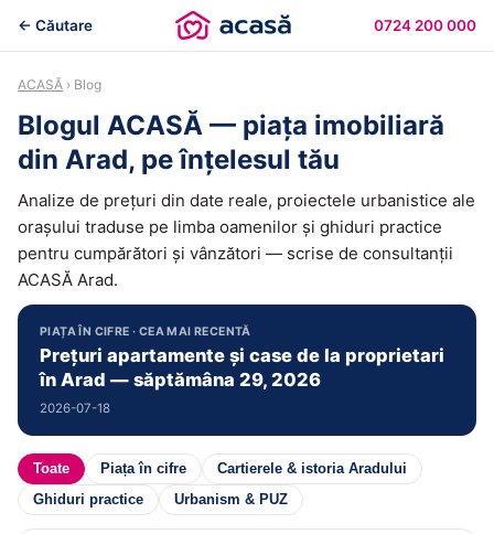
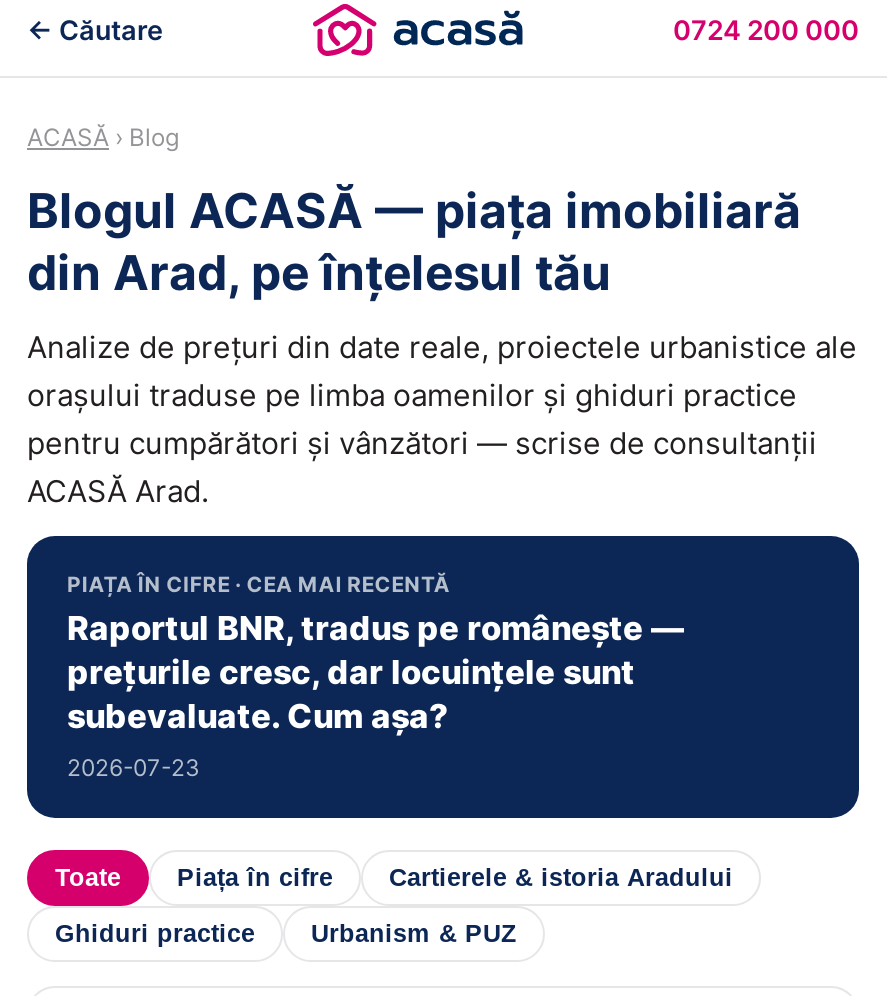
- Prețuri apartamente și case de la proprietari
- în Arad — săptămâna 29, 2026
- 2026-07-18
+ Raportul BNR, tradus pe românește —
+ prețurile cresc, dar locuințele sunt
+ subevaluate. Cum așa?
+ 2026-07-23
